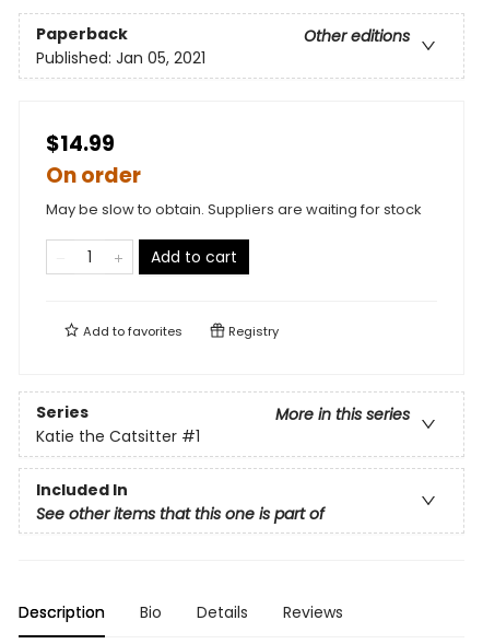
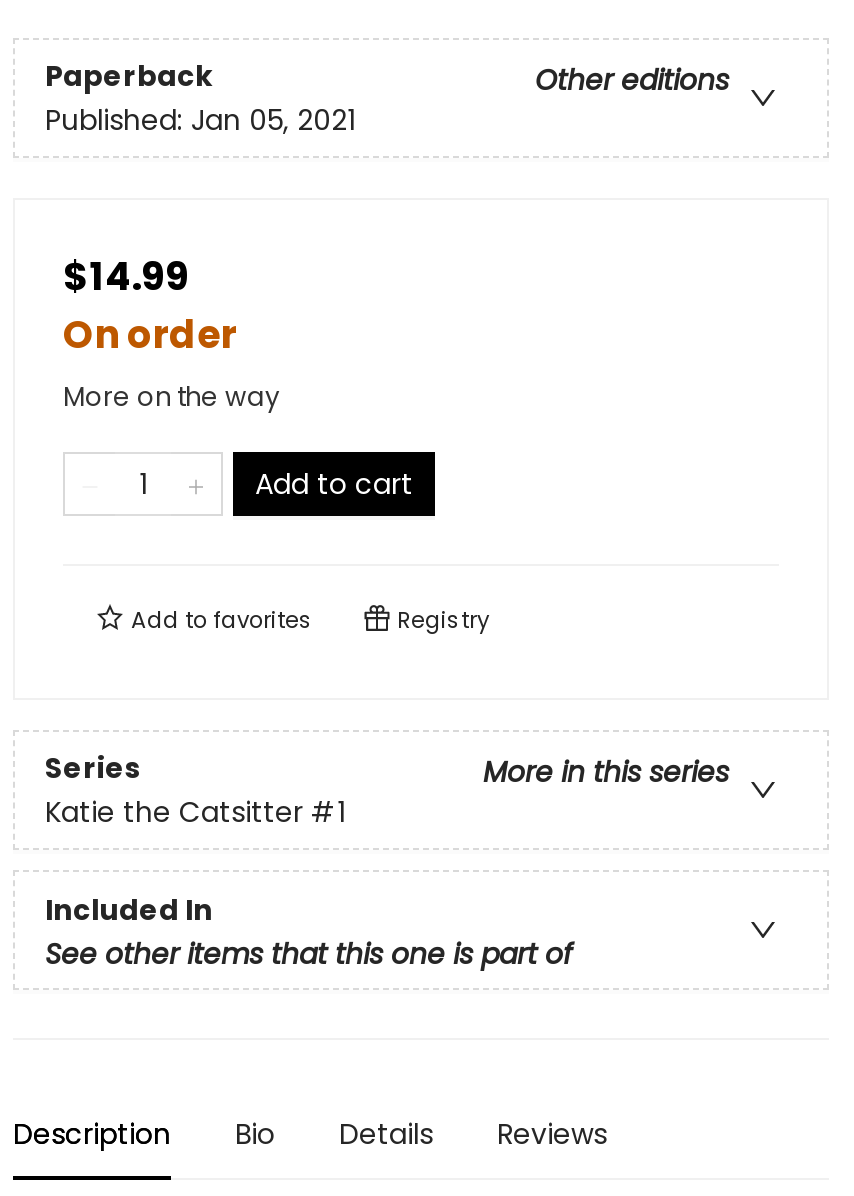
- May be slow to obtain. Suppliers are waiting for stock
+ More on the way
